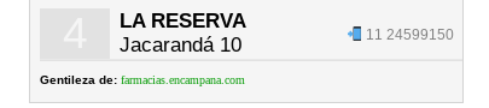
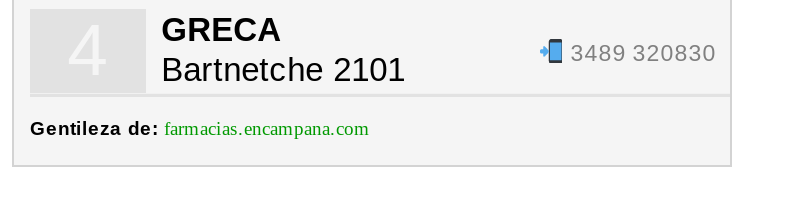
- LA RESERVA
- Jacarandá 10
- 11 24599150
+ GRECA
+ Bartnetche 2101
+ 3489 320830
